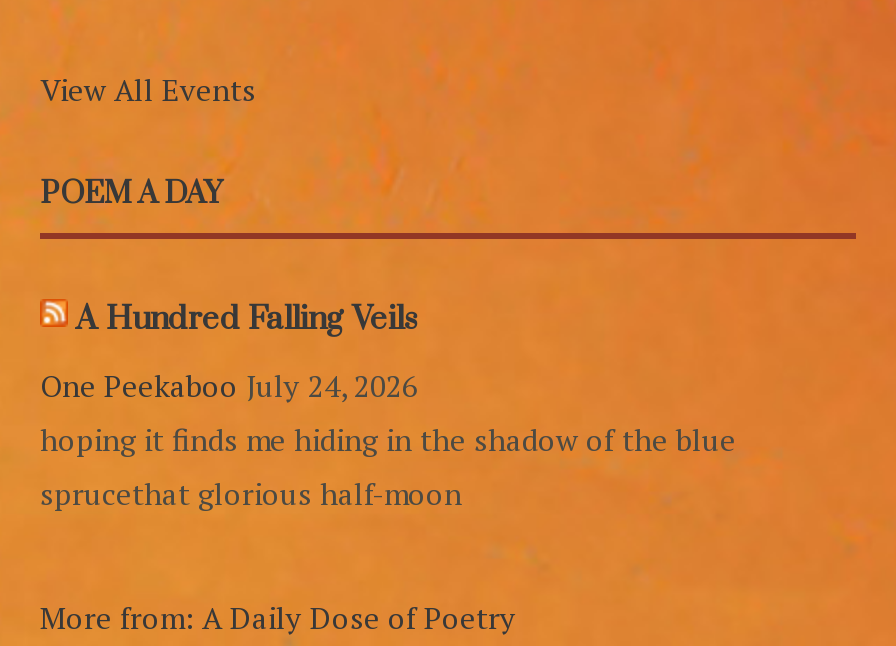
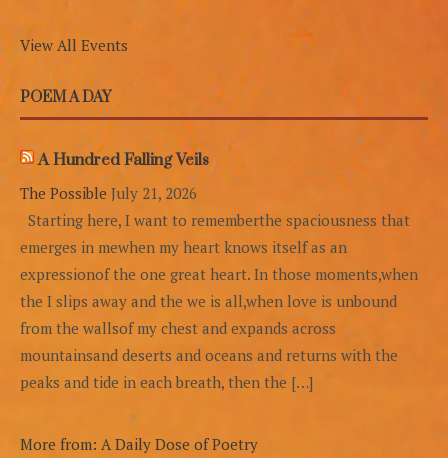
- One Peekaboo July 24, 2026
- hoping it finds me hiding in the shadow of the blue
- sprucethat glorious half-moon
+ The Possible July 21, 2026
+ Starting here, I want to rememberthe spaciousness that
+ emerges in mewhen my heart knows itself as an
+ expressionof the one great heart. In those moments,when
+ the I slips away and the we is all,when love is unbound
+ from the wallsof my chest and expands across
+ mountainsand deserts and oceans and returns with the
+ peaks and tide in each breath, then the […]
